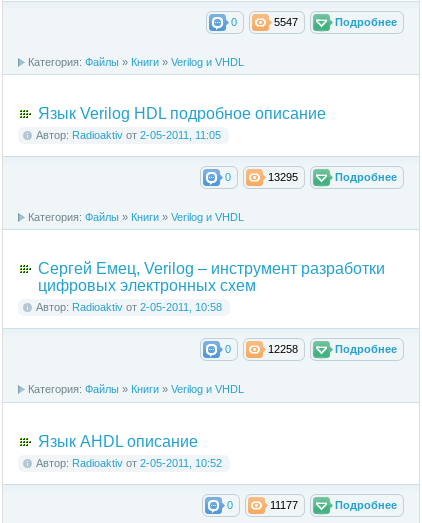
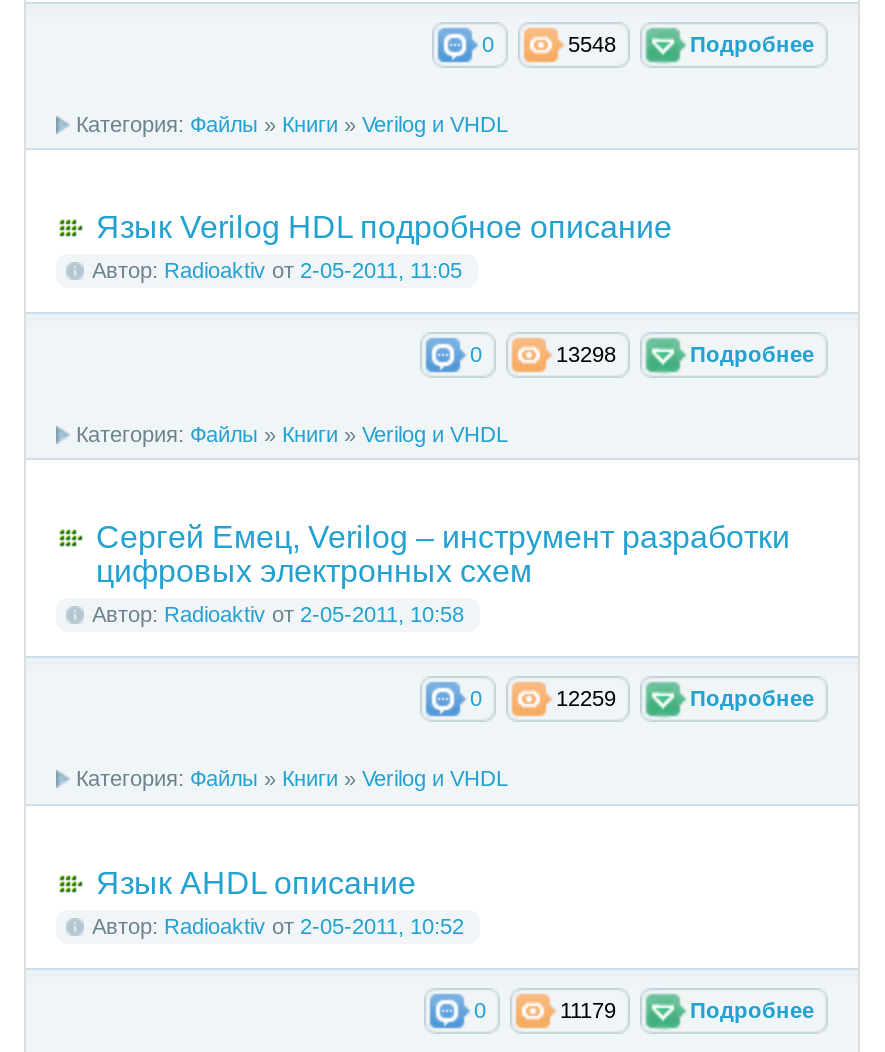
- 5547
+ 5548

- 13295
+ 13298

- 12258
+ 12259

- 11177
+ 11179
